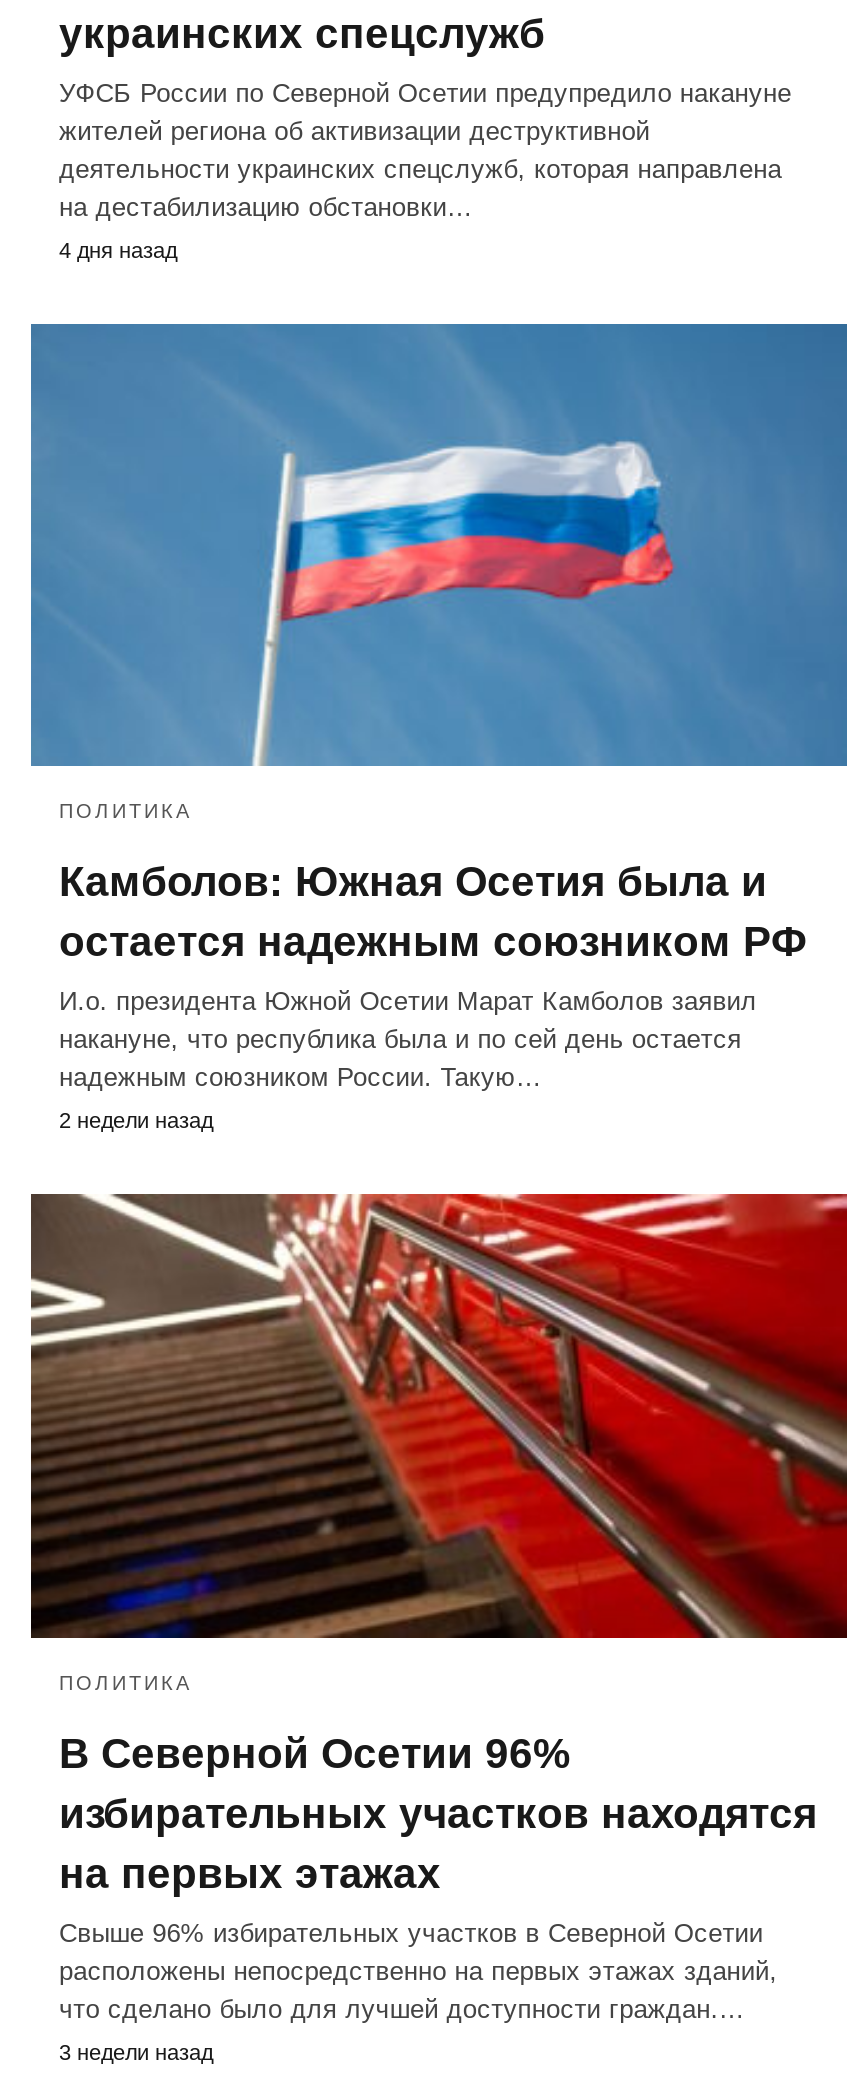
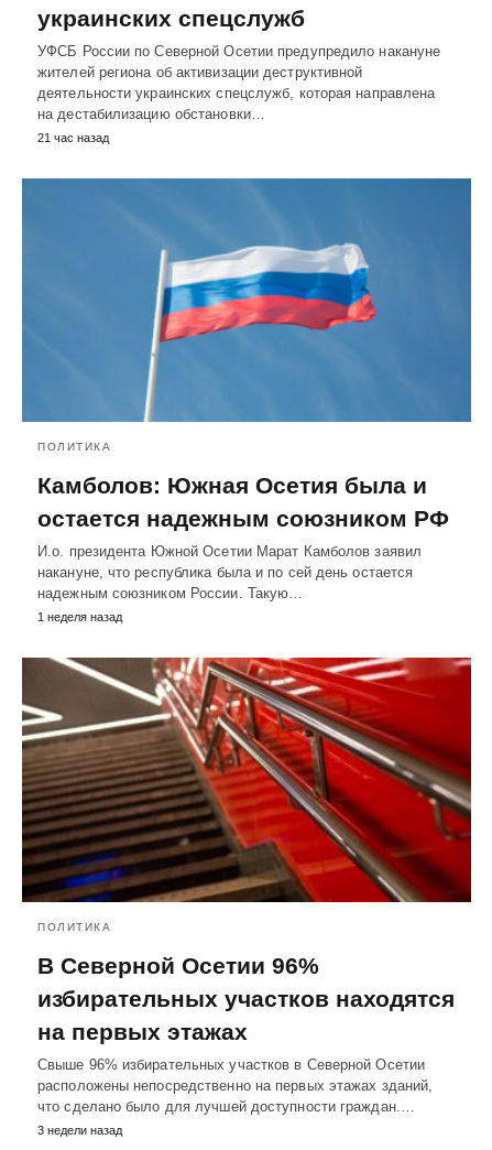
- 4 дня назад
+ 21 час назад

- 2 недели назад
+ 1 неделя назад
